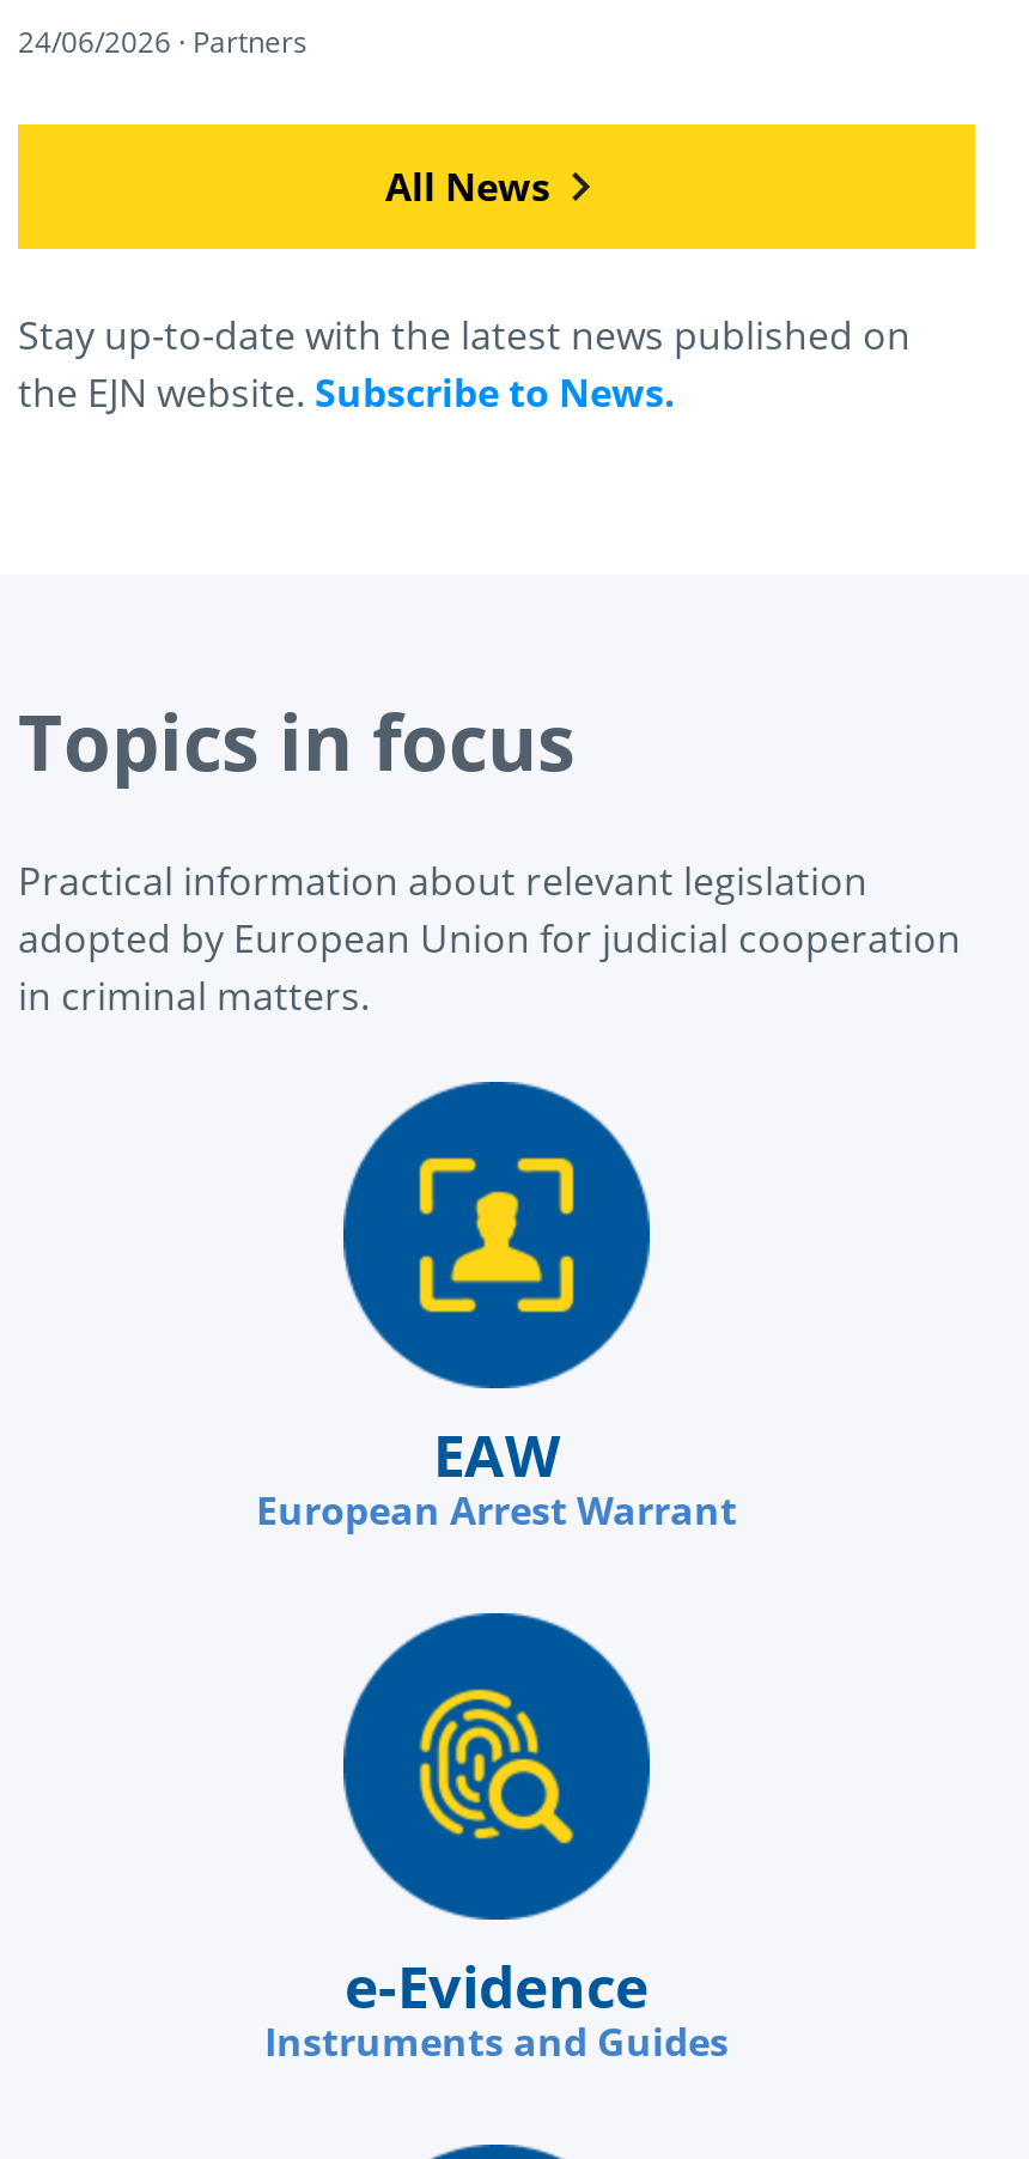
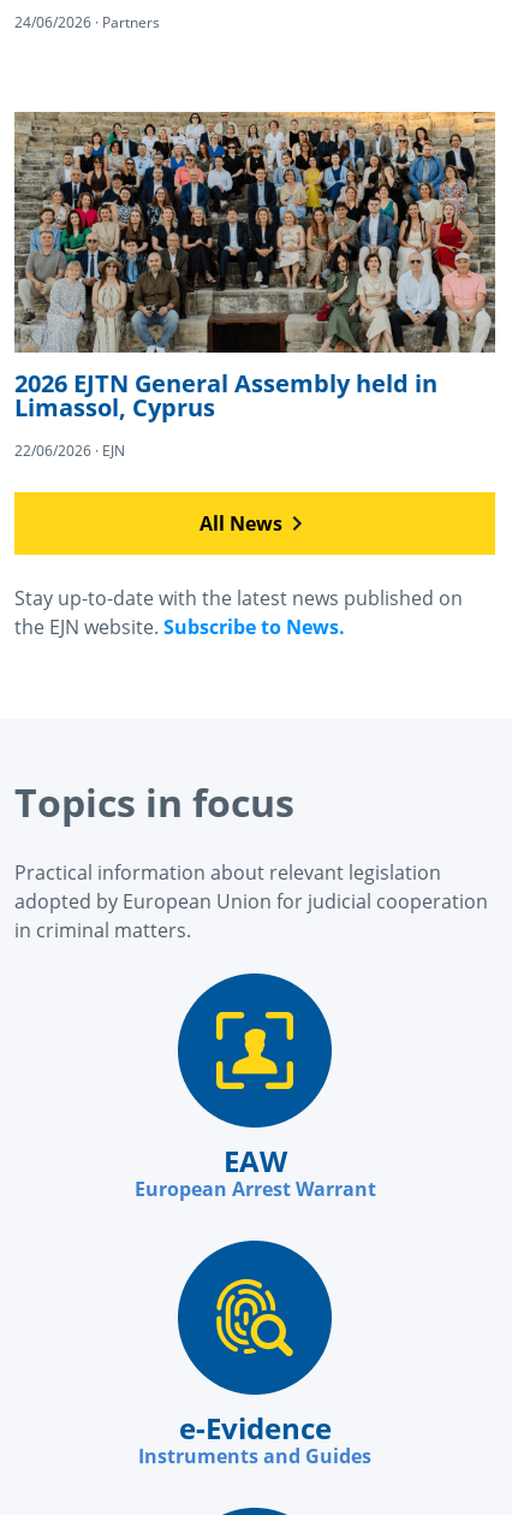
+ [image]
+ 2026 EJTN General Assembly held in
+ Limassol, Cyprus
+ 22/06/2026 · EJN
